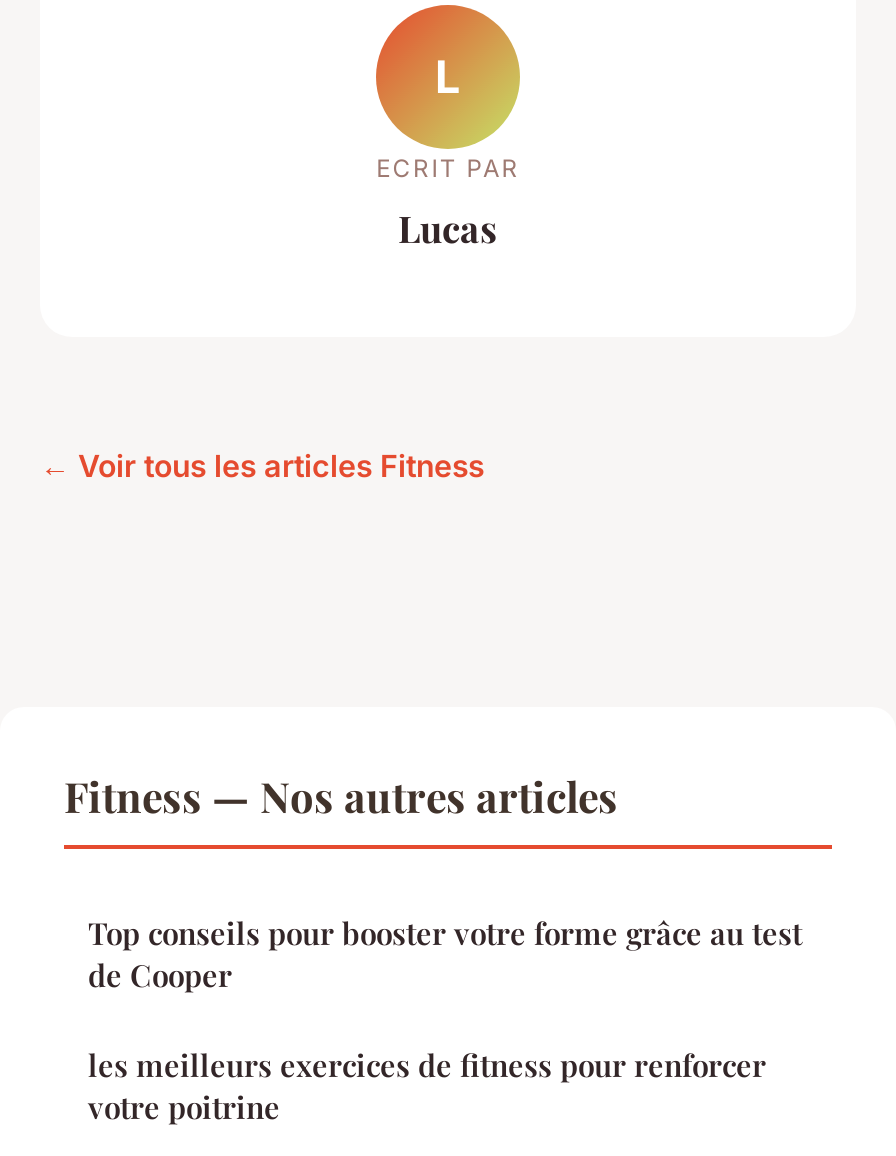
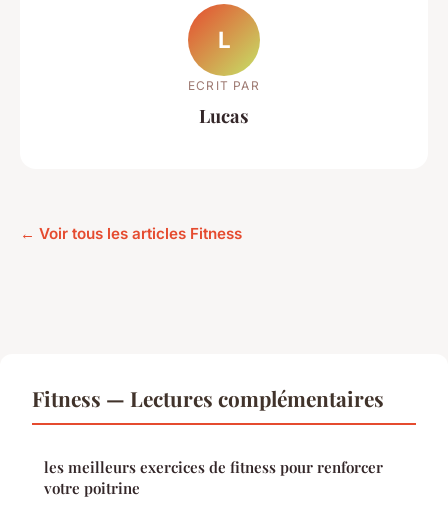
- Fitness — Nos autres articles
- Top conseils pour booster votre forme grâce au test
- de Cooper
+ Fitness — Lectures complémentaires
